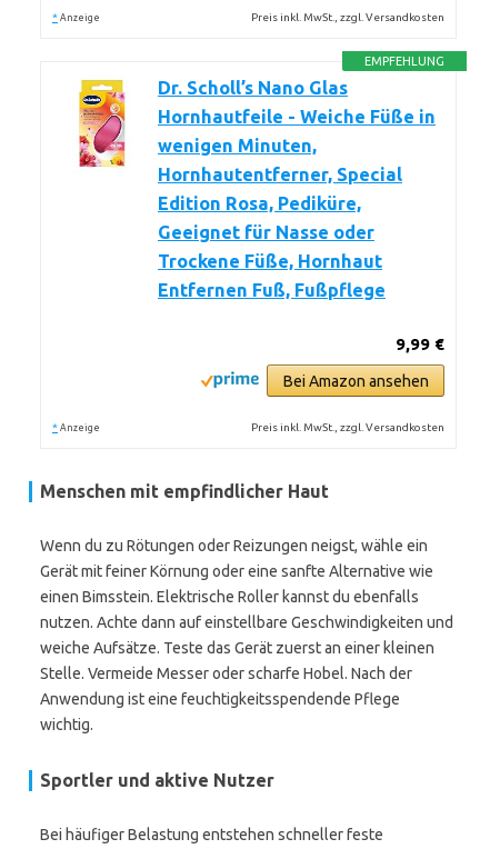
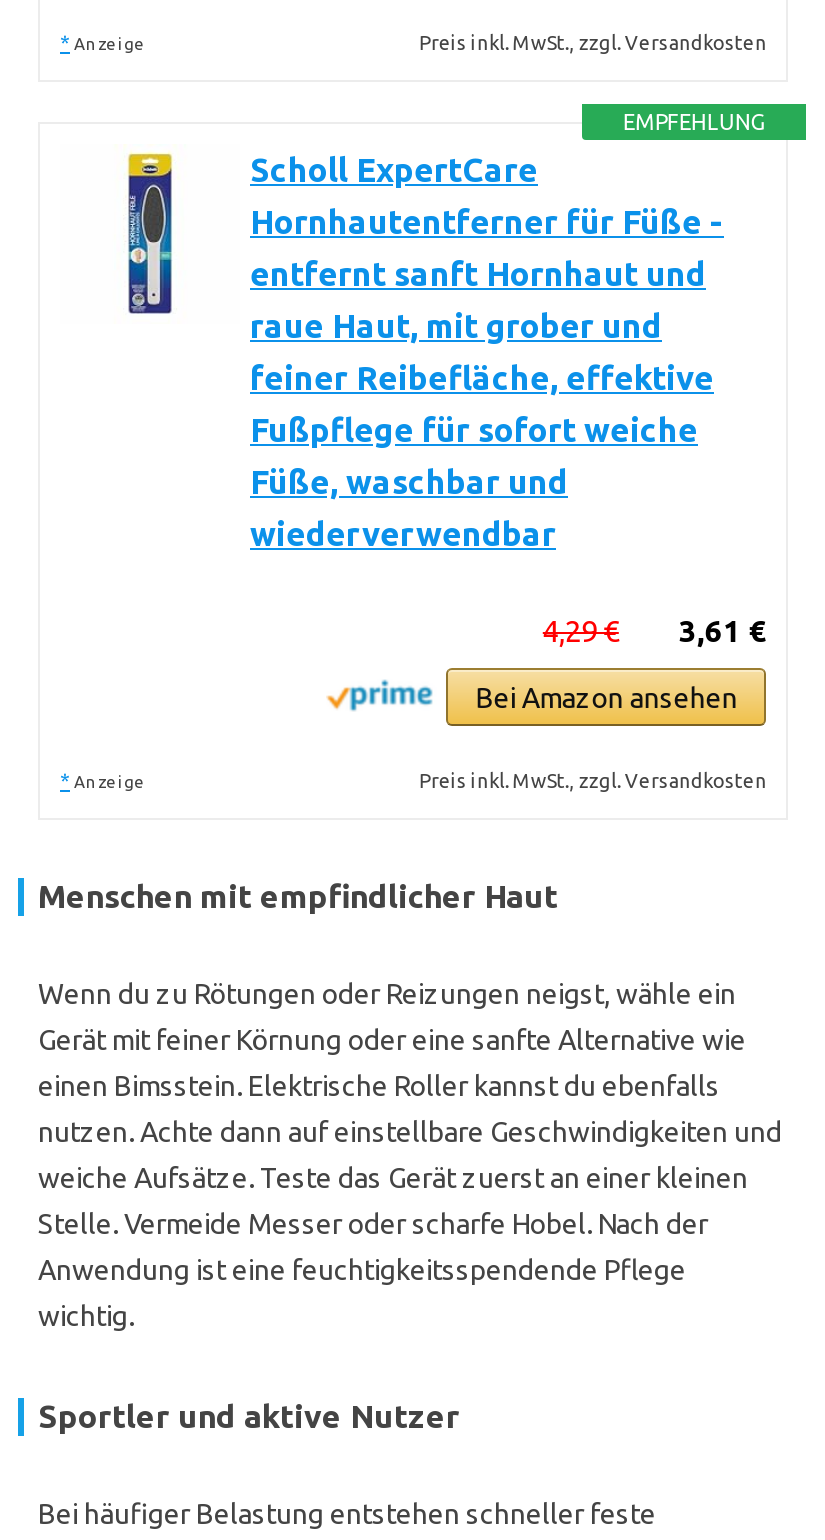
- [image]
- Dr. Scholl’s Nano Glas
- Hornhautfeile - Weiche Füße in
- wenigen Minuten,
- Hornhautentferner, Special
- Edition Rosa, Pediküre,
- Geeignet für Nasse oder
- Trockene Füße, Hornhaut
- Entfernen Fuß, Fußpflege
+ [image]
+ Scholl ExpertCare
+ Hornhautentferner für Füße -
+ entfernt sanft Hornhaut und
+ raue Haut, mit grober und
+ feiner Reibefläche, effektive
+ Fußpflege für sofort weiche
+ Füße, waschbar und
+ wiederverwendbar

- 9,99 €
+ 3,61 €
+ 4,29 €
